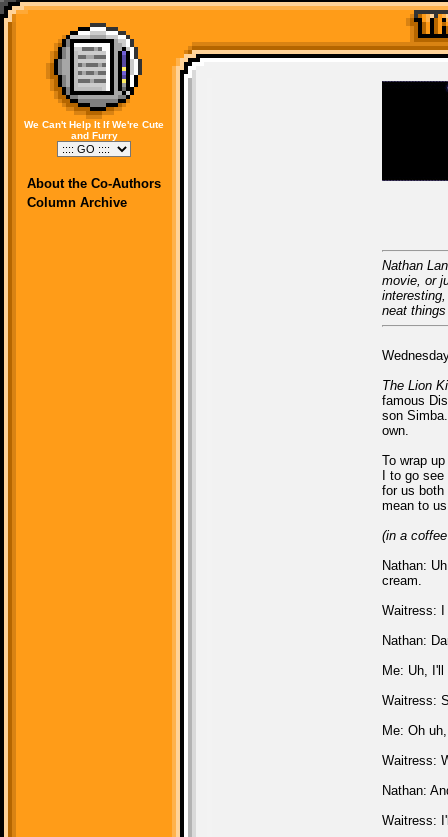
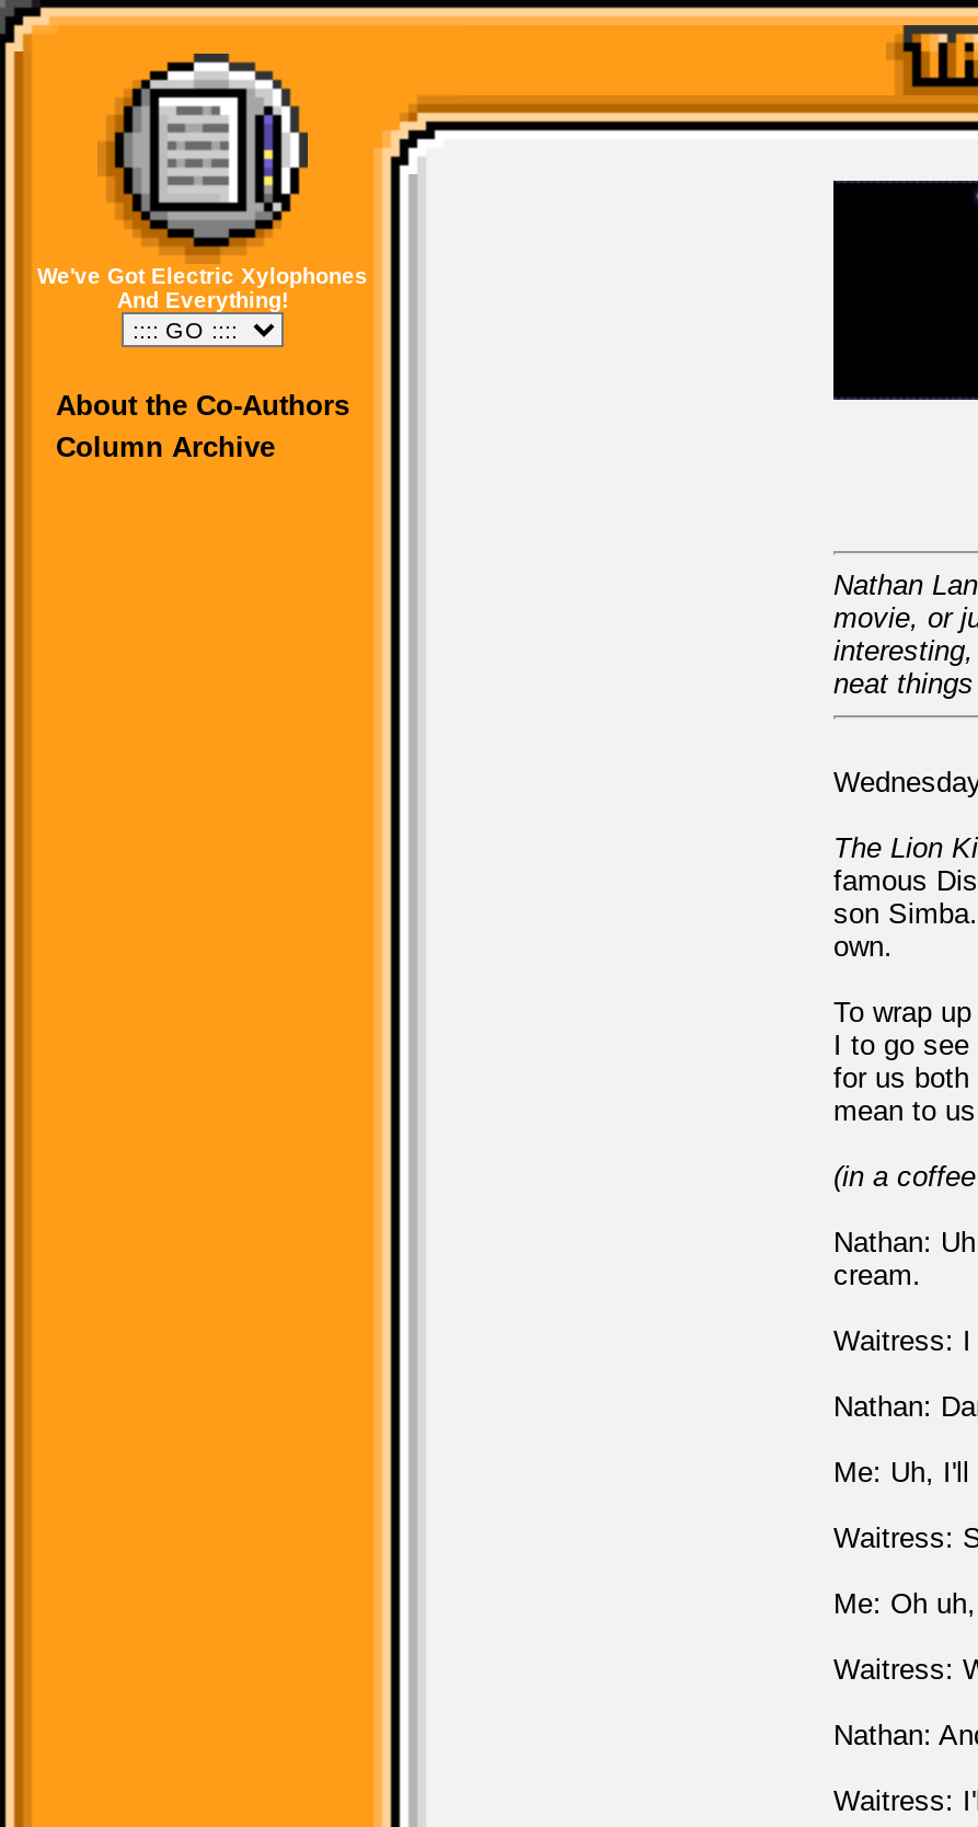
- We Can't Help It If We're Cute
- and Furry
+ We've Got Electric Xylophones
+ And Everything!
